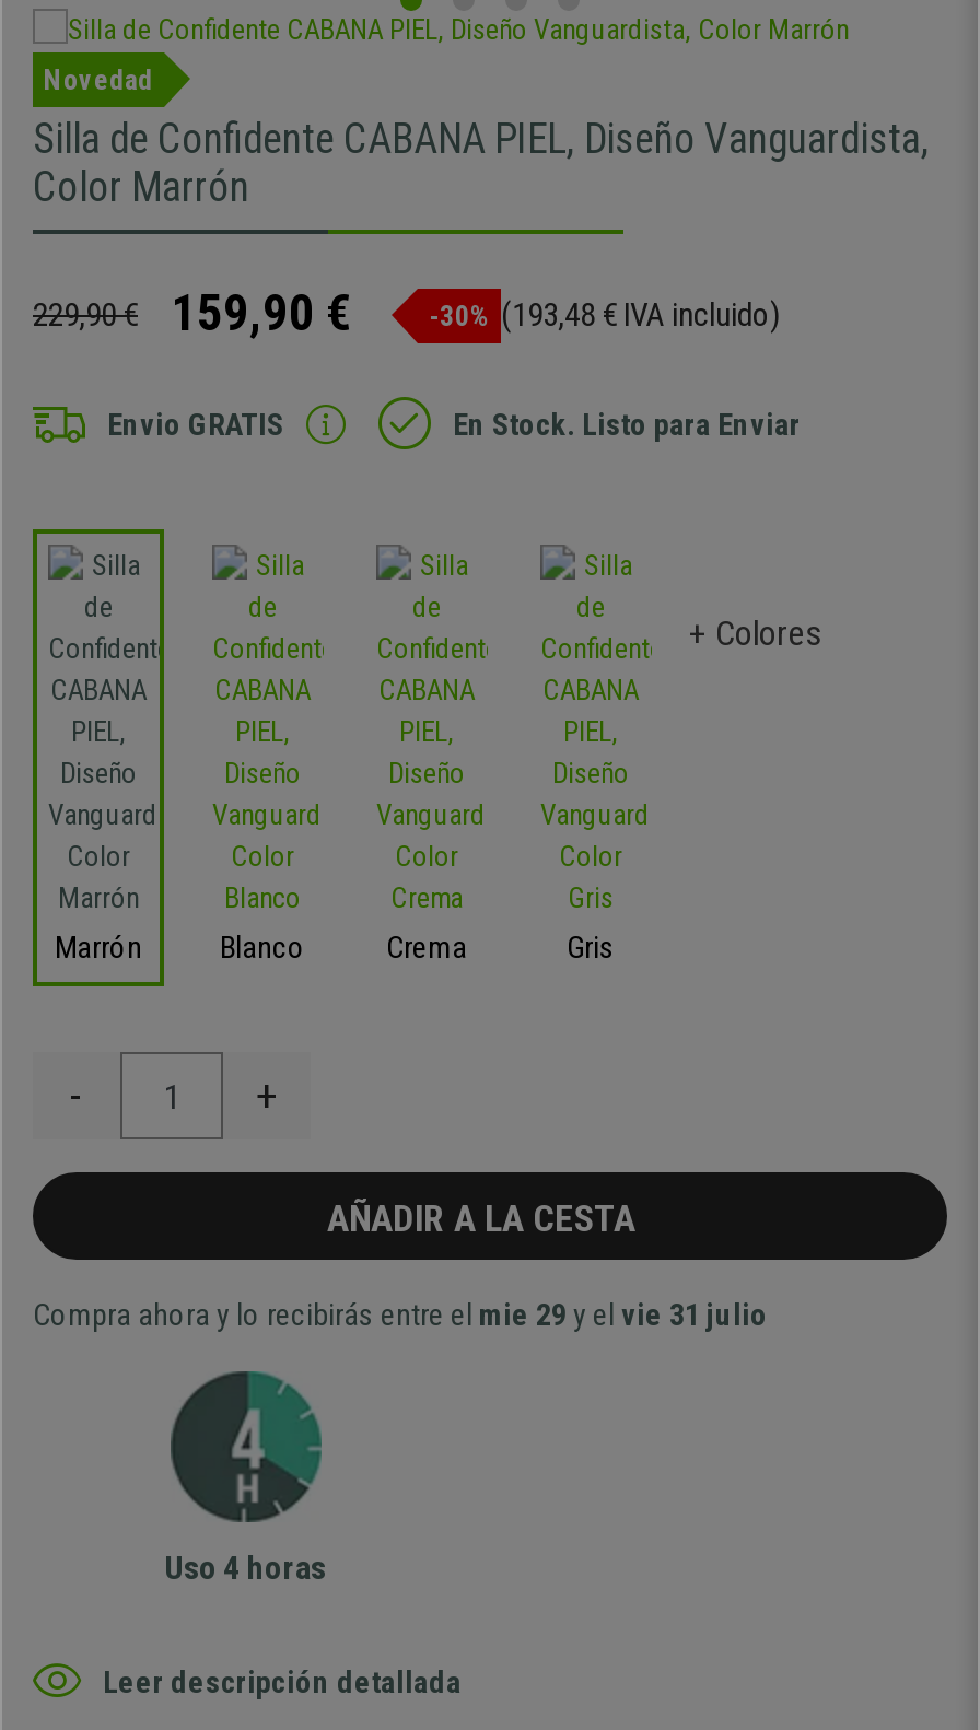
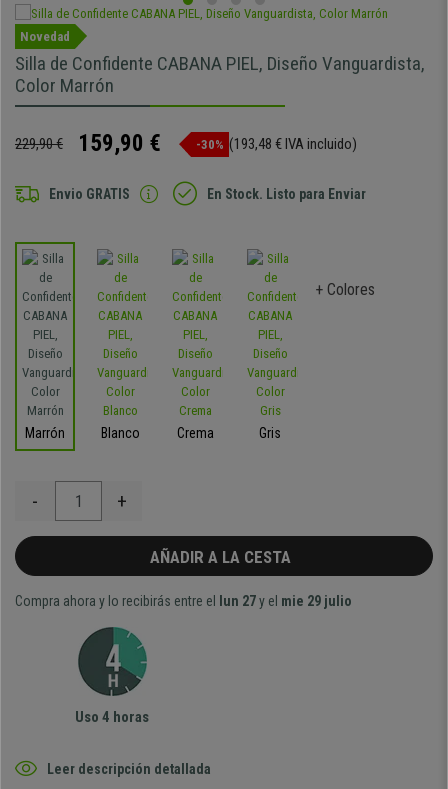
- Compra ahora y lo recibirás entre el mie 29 y el vie 31 julio
+ Compra ahora y lo recibirás entre el lun 27 y el mie 29 julio
